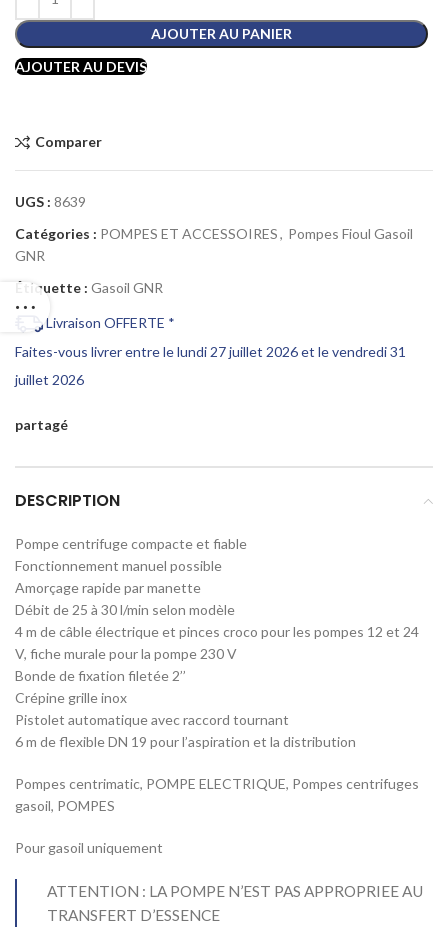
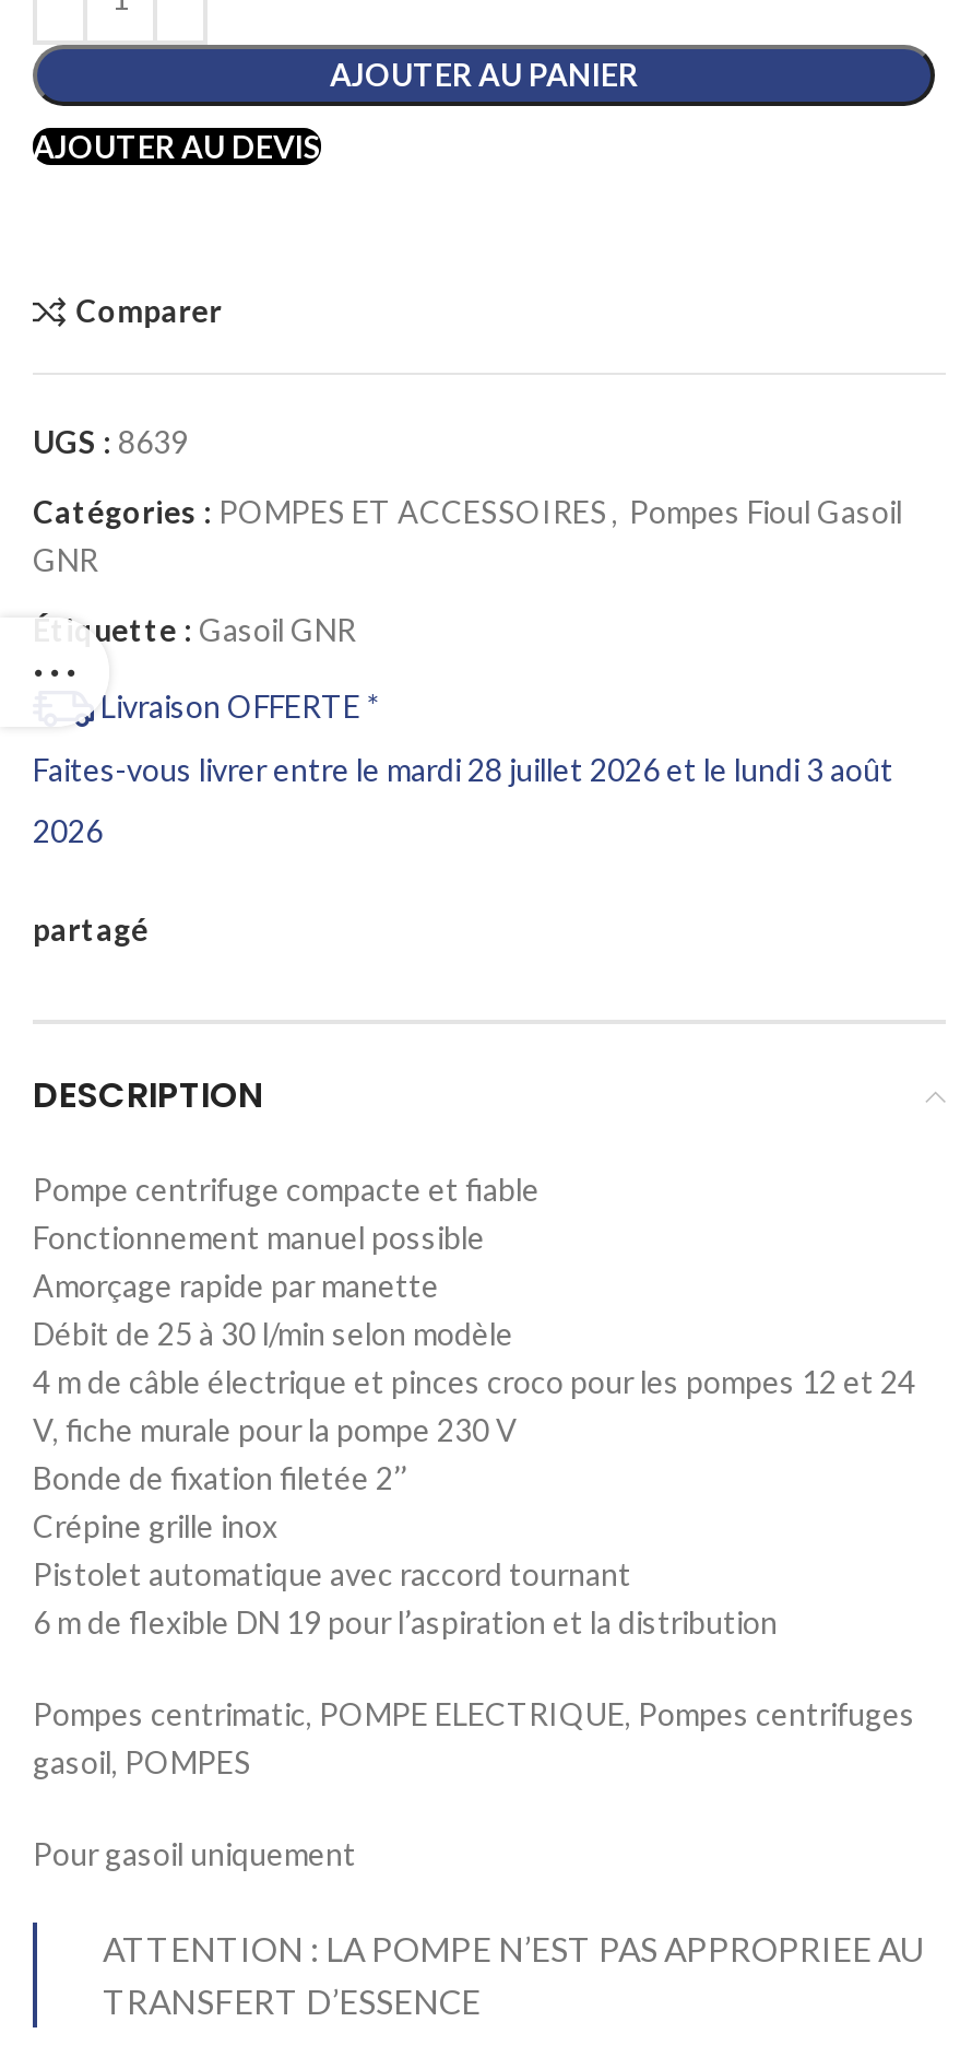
- Faites-vous livrer entre le lundi 27 juillet 2026 et le vendredi 31
+ Faites-vous livrer entre le mardi 28 juillet 2026 et le lundi 3 août

- juillet 2026
+ 2026
